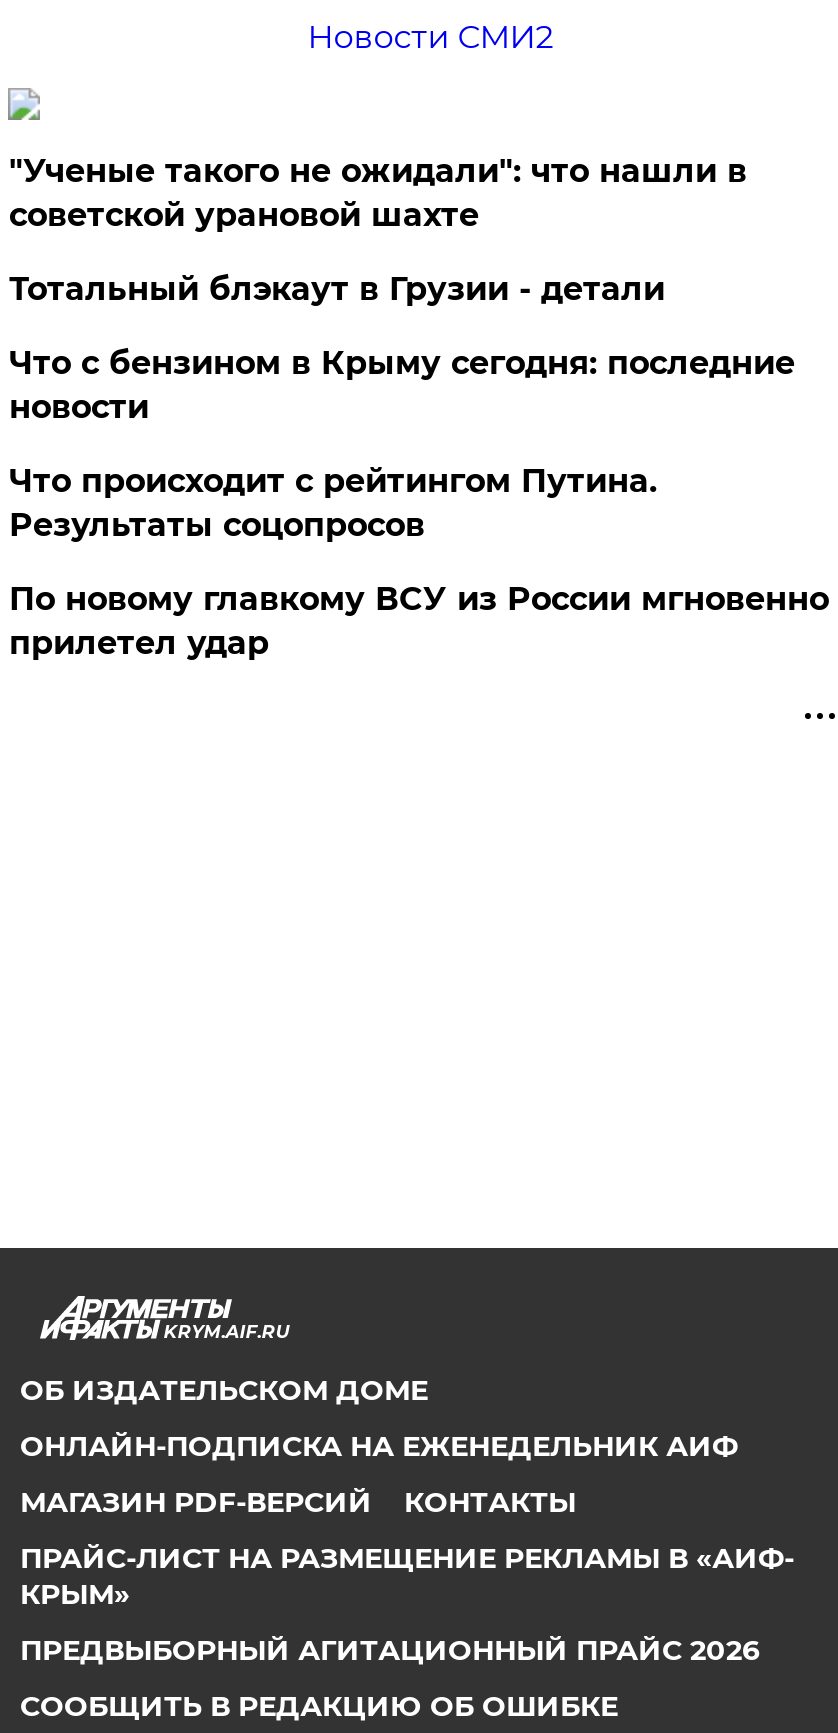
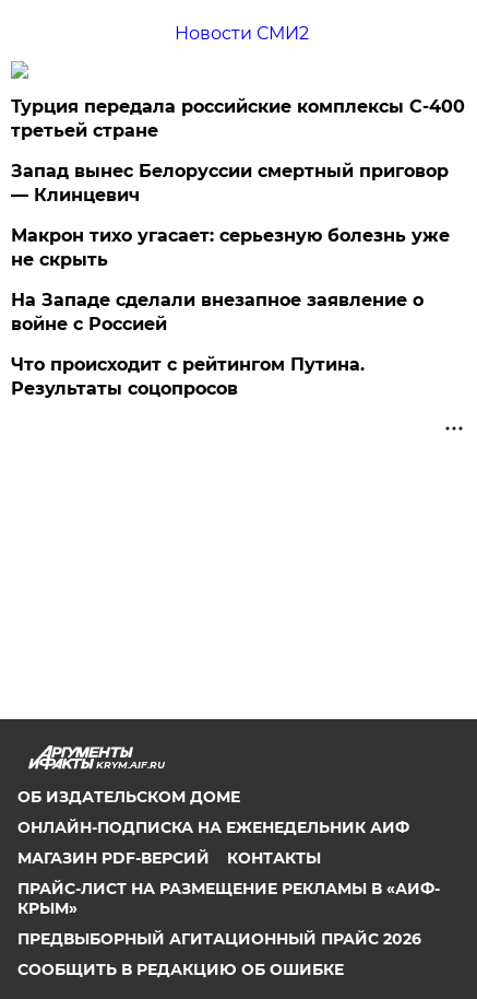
- "Ученые такого не ожидали": что нашли в
- советской урановой шахте
- Тотальный блэкаут в Грузии - детали
- Что с бензином в Крыму сегодня: последние
- новости
+ Турция передала российские комплексы С-400
+ третьей стране
+ Запад вынес Белоруссии смертный приговор
+ — Клинцевич
+ Макрон тихо угасает: серьезную болезнь уже
+ не скрыть
+ На Западе сделали внезапное заявление о
+ войне с Россией

moved down: Что происходит с рейтингом Путина. | Результаты соцопросов

- По новому главкому ВСУ из России мгновенно
- прилетел удар
